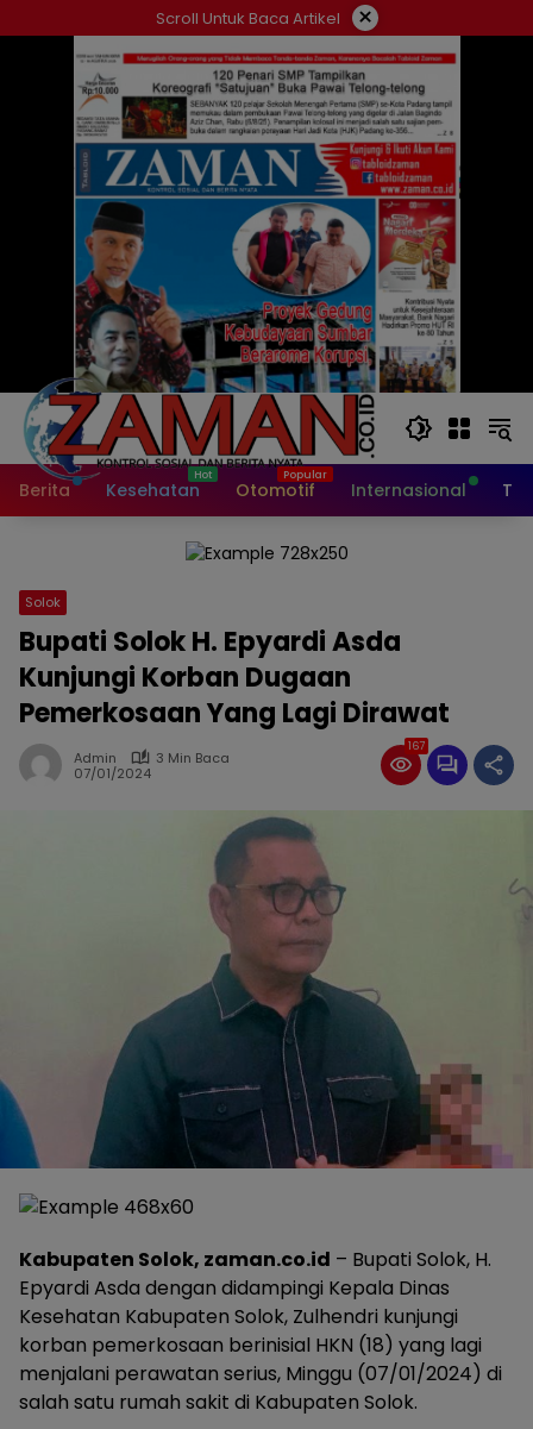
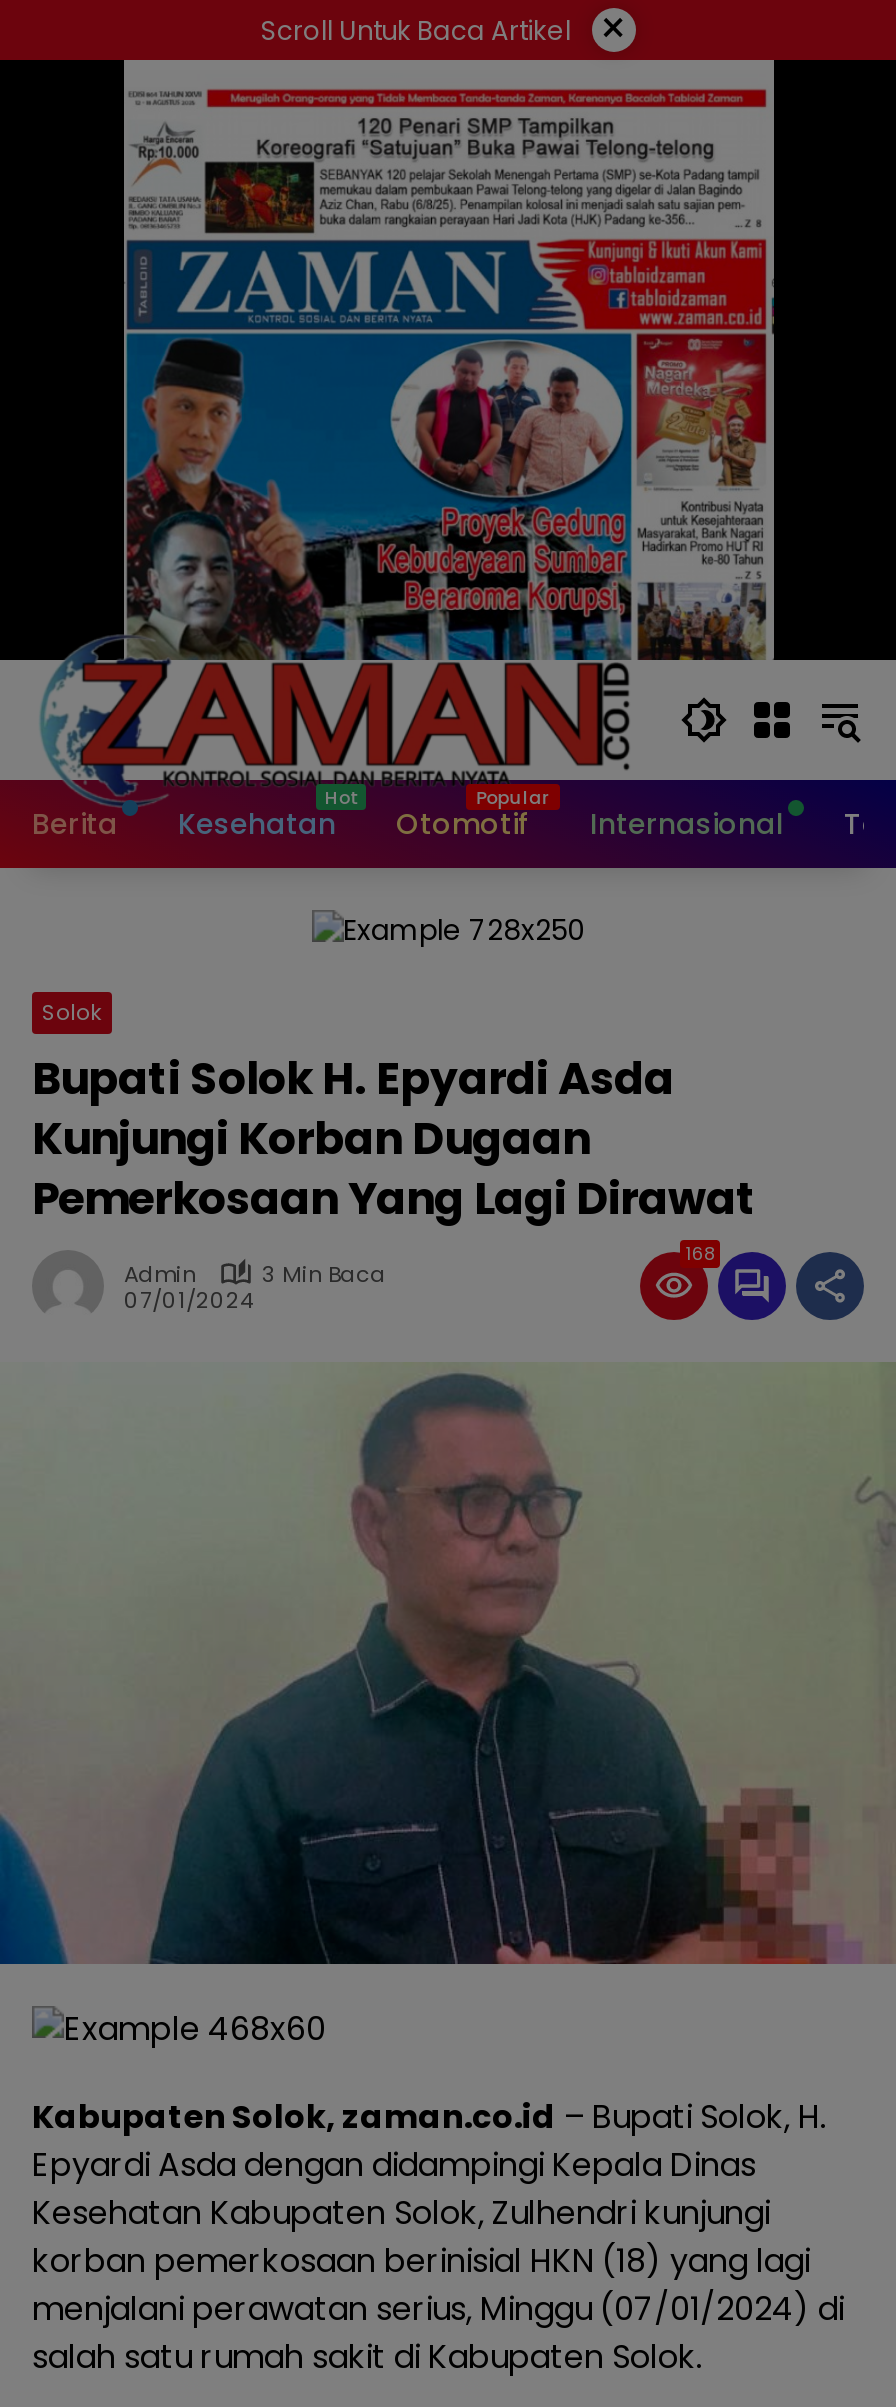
- 167
+ 168
